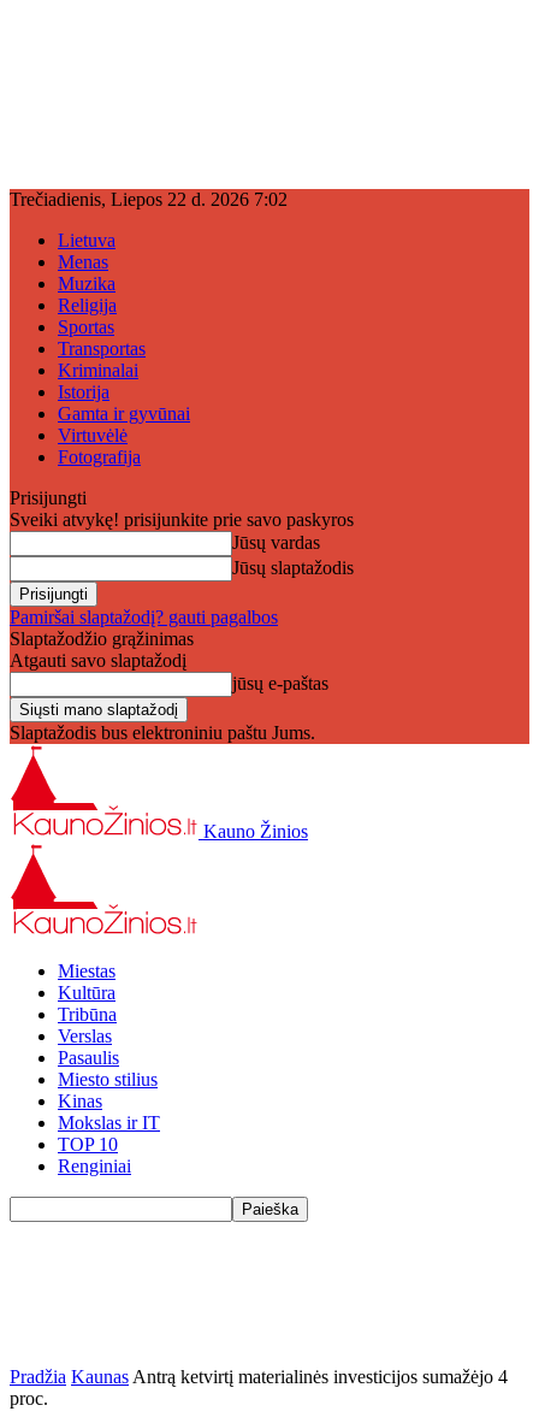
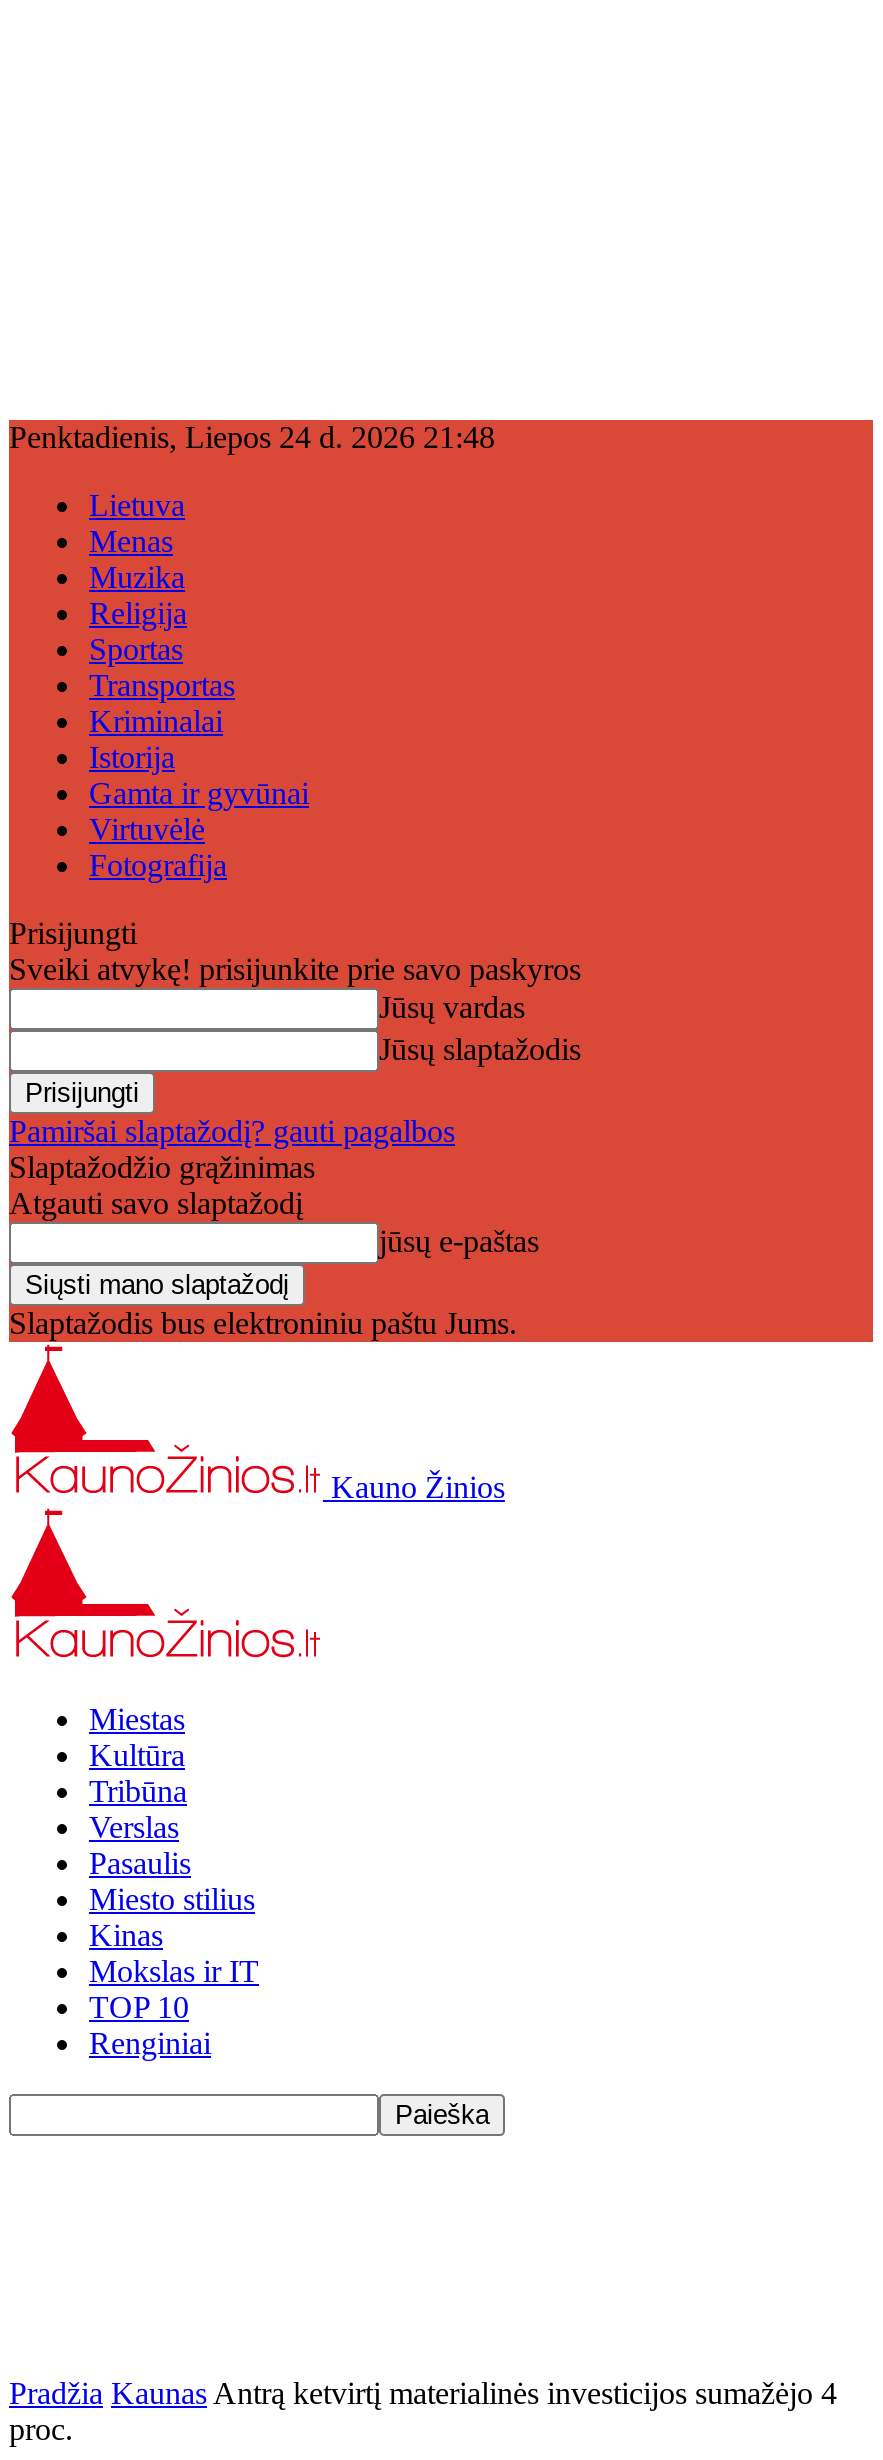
- Trečiadienis, Liepos 22 d. 2026 7:02
+ Penktadienis, Liepos 24 d. 2026 21:48
